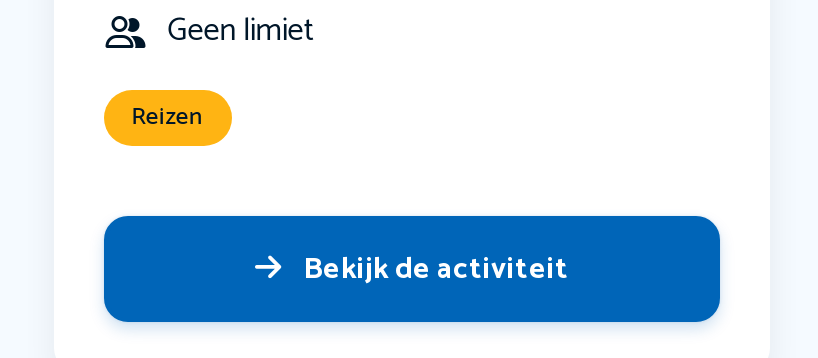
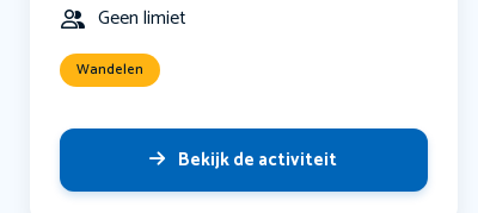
- Reizen
+ Wandelen
